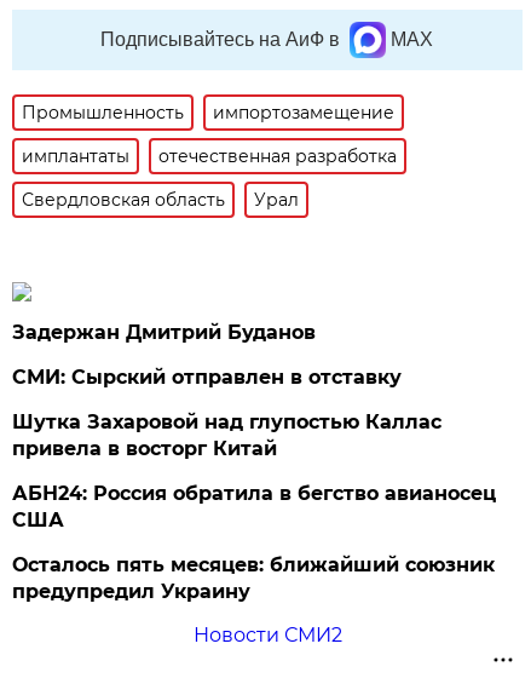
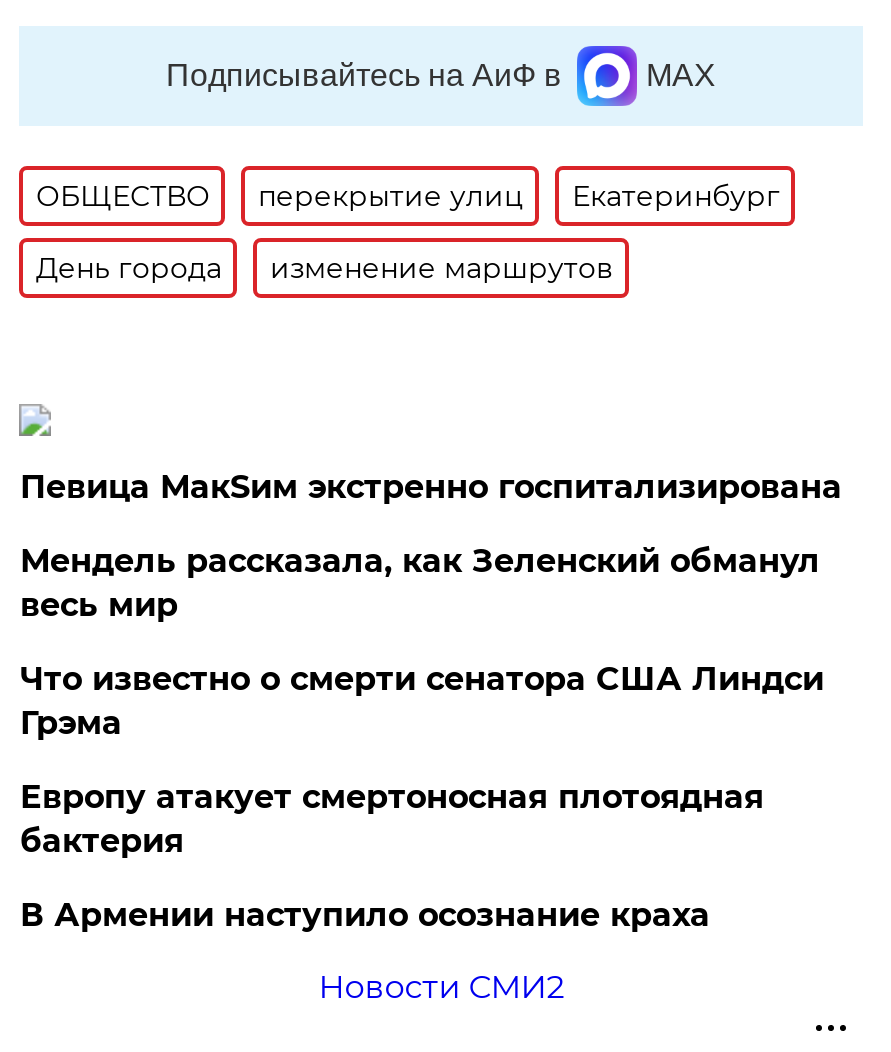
- Промышленность
- импортозамещение
- имплантаты
- отечественная разработка
- Свердловская область
- Урал
+ ОБЩЕСТВО
+ перекрытие улиц
+ Екатеринбург
+ День города
+ изменение маршрутов

- Задержан Дмитрий Буданов
- СМИ: Сырский отправлен в отставку
- Шутка Захаровой над глупостью Каллас
- привела в восторг Китай
- АБН24: Россия обратила в бегство авианосец
- США
- Осталось пять месяцев: ближайший союзник
- предупредил Украину
+ Певица МакSим экстренно госпитализирована
+ Мендель рассказала, как Зеленский обманул
+ весь мир
+ Что известно о смерти сенатора США Линдси
+ Грэма
+ Европу атакует смертоносная плотоядная
+ бактерия
+ В Армении наступило осознание краха
